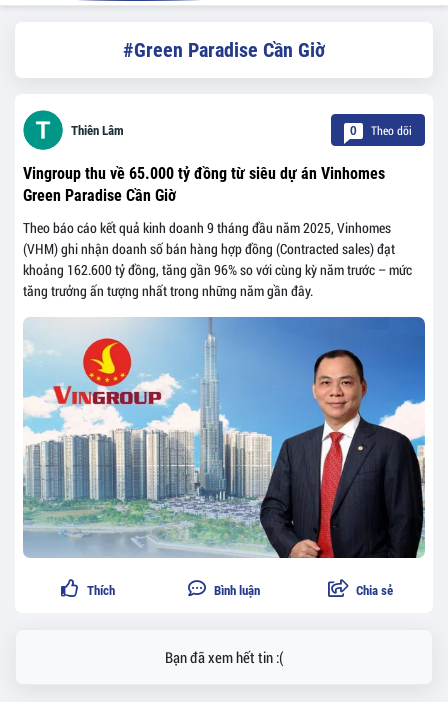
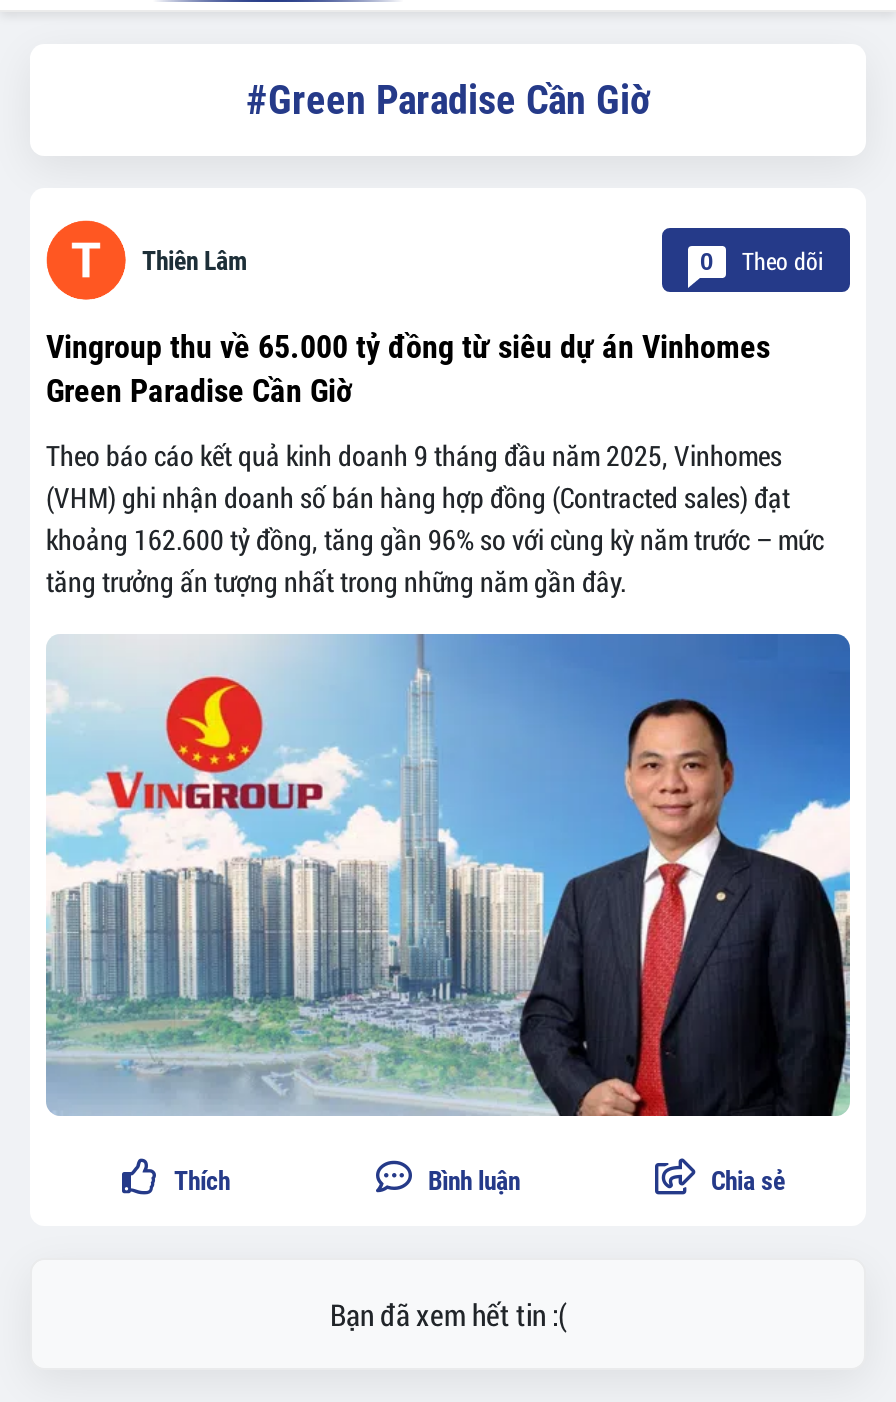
- [image]
+ [image]
